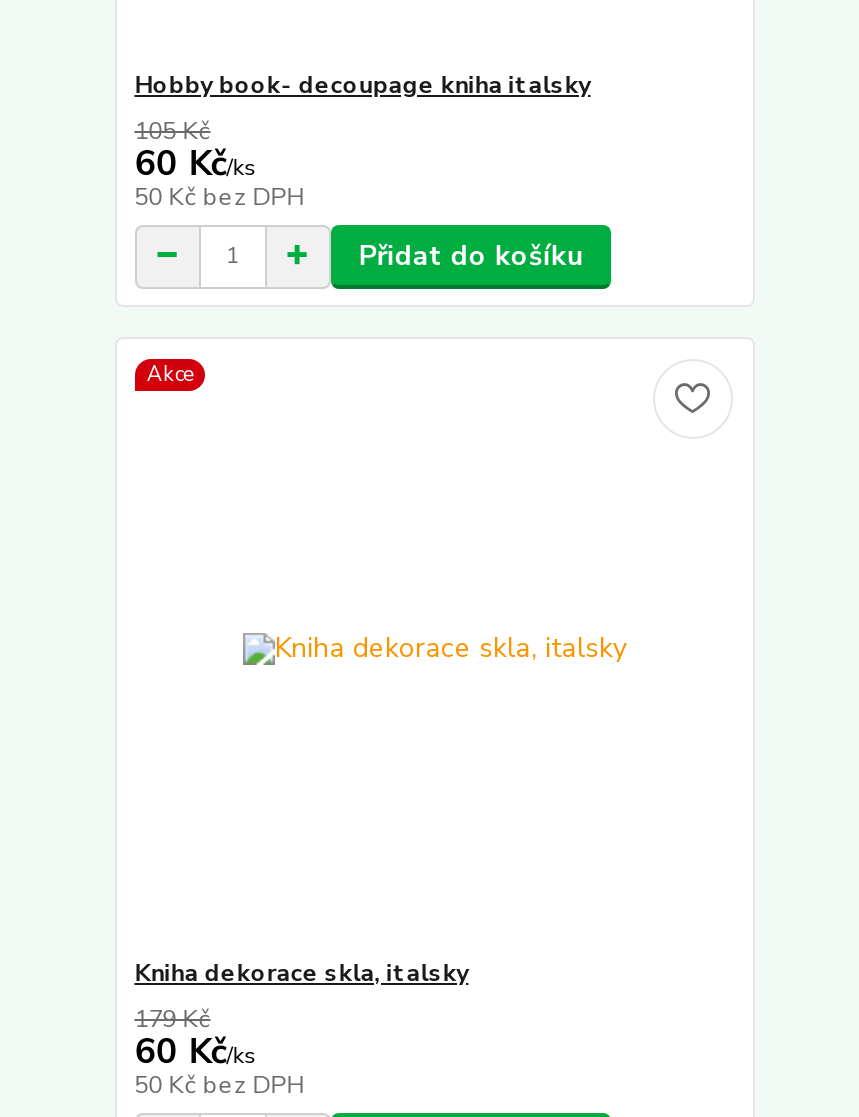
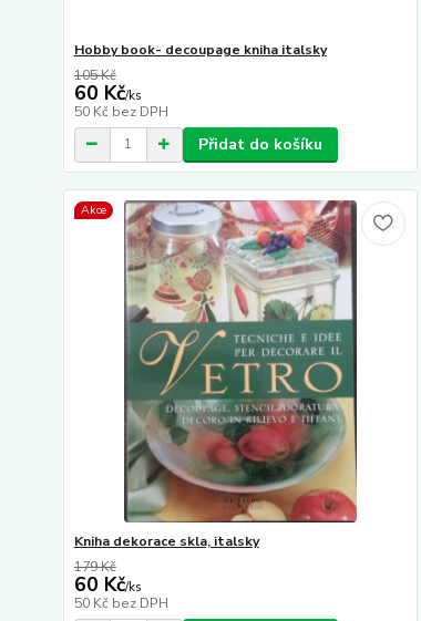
+ [image]
